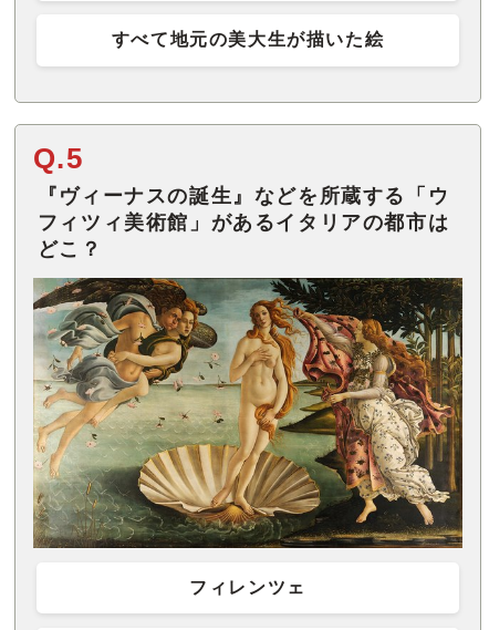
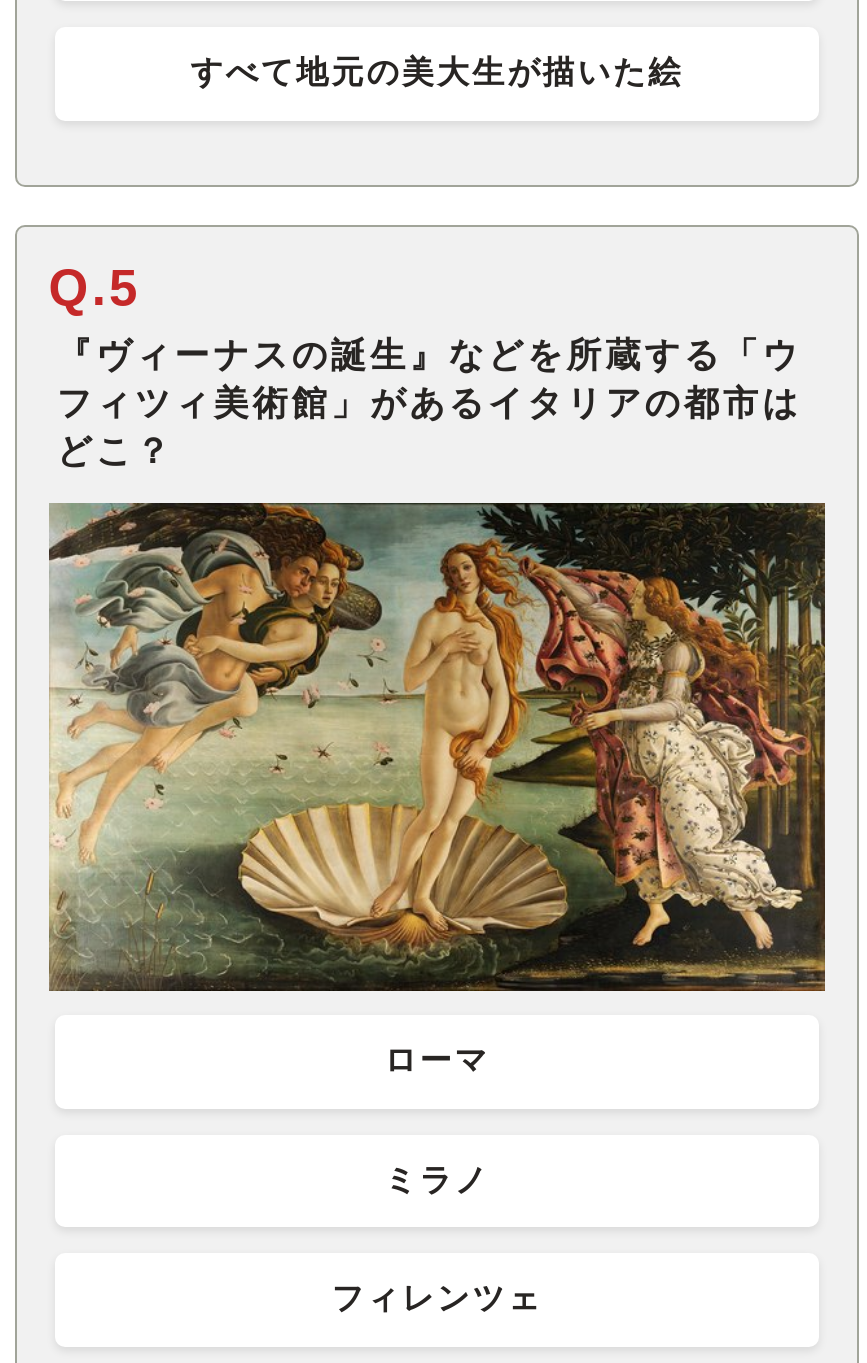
+ ローマ
+ ミラノ
